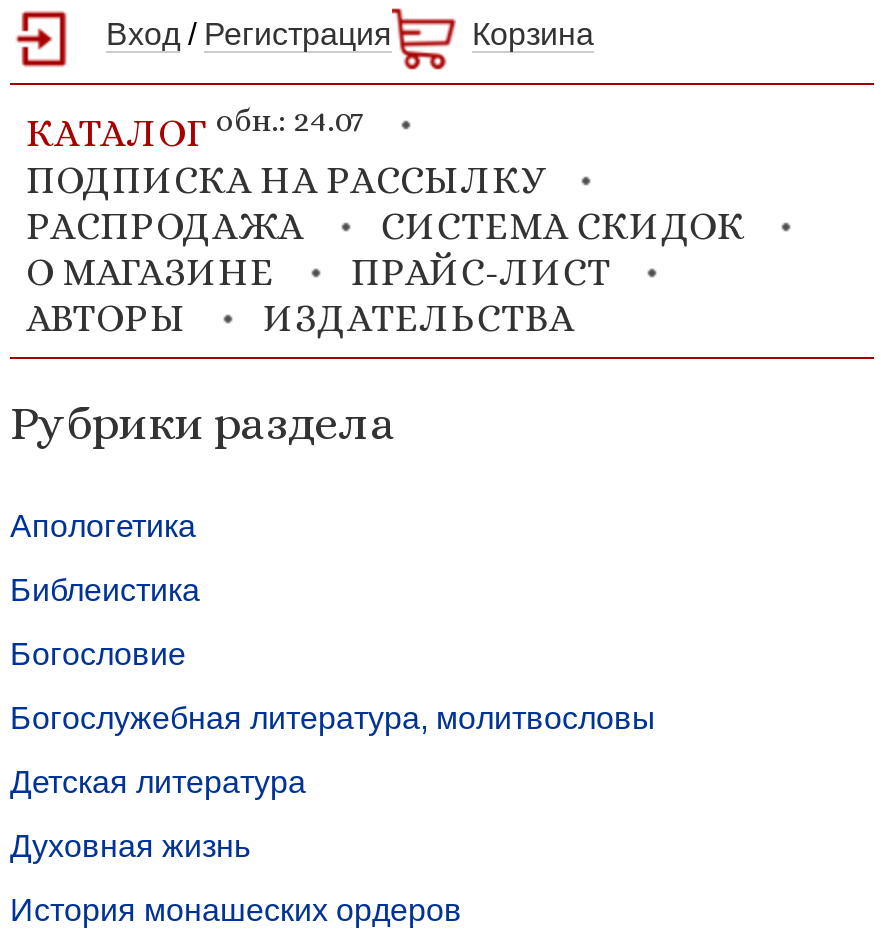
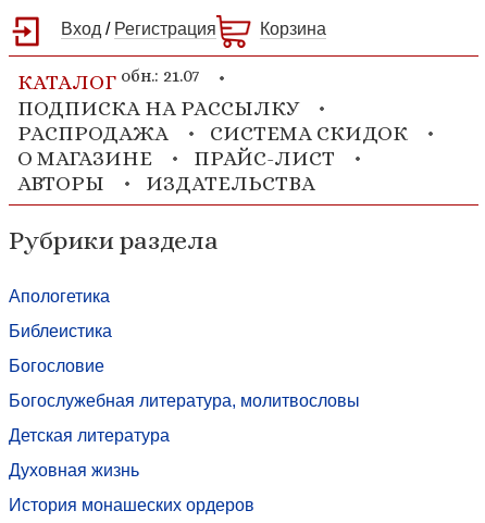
- КАТАЛОГ обн.: 24.07
+ КАТАЛОГ обн.: 21.07
